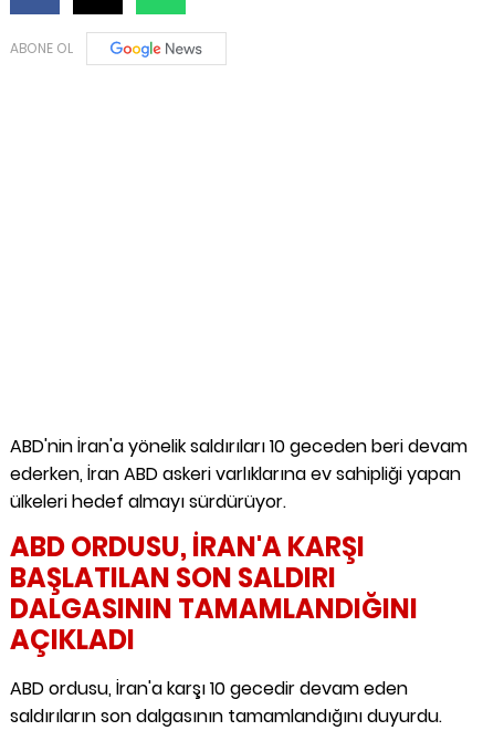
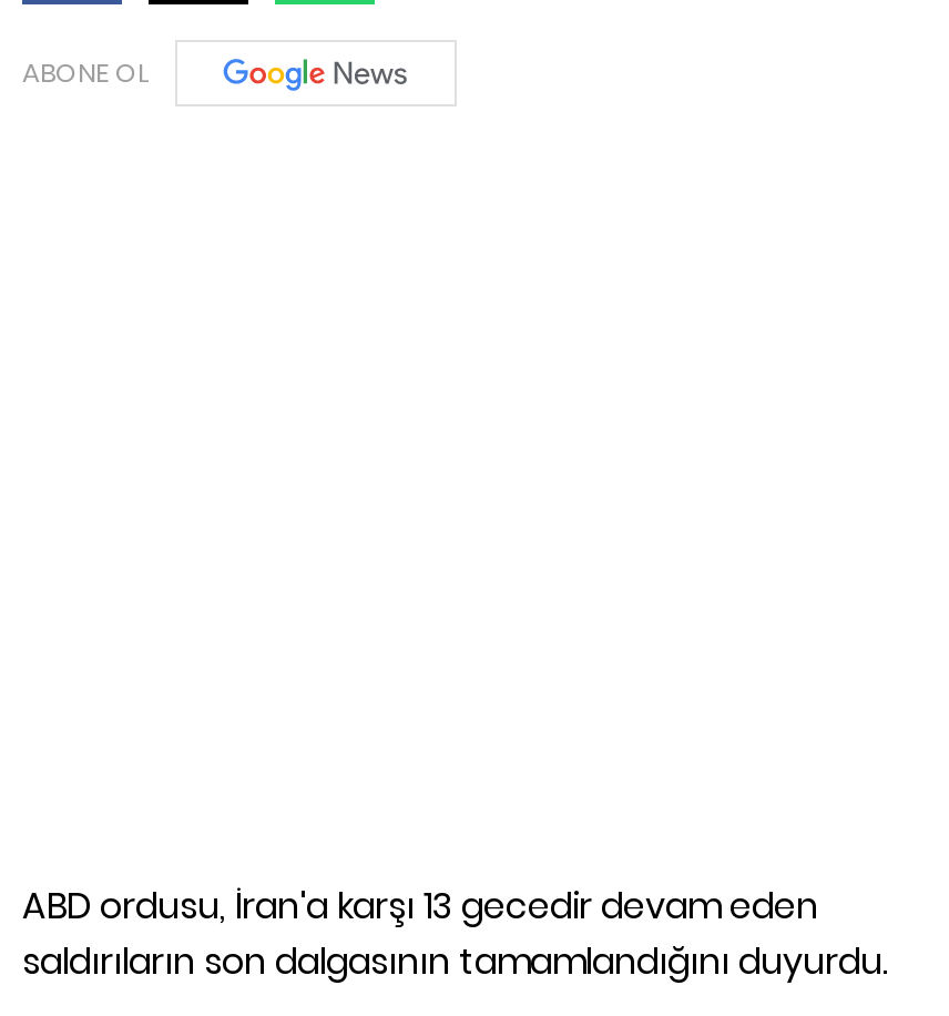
- ABD'nin İran'a yönelik saldırıları 10 geceden beri devam
- ederken, İran ABD askeri varlıklarına ev sahipliği yapan
- ülkeleri hedef almayı sürdürüyor.
- ABD ORDUSU, İRAN'A KARŞI
- BAŞLATILAN SON SALDIRI
- DALGASININ TAMAMLANDIĞINI
- AÇIKLADI
- ABD ordusu, İran'a karşı 10 gecedir devam eden
+ ABD ordusu, İran'a karşı 13 gecedir devam eden
